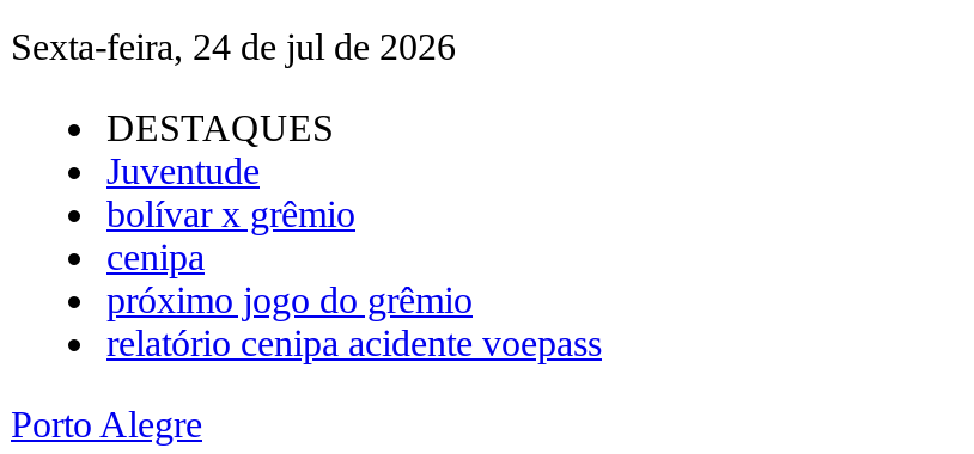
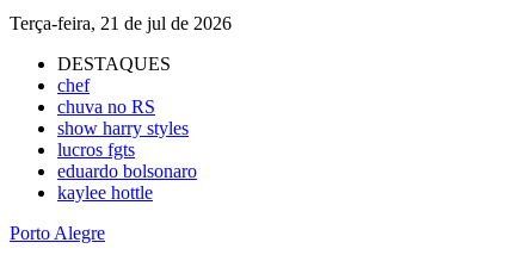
- Sexta-feira, 24 de jul de 2026
+ Terça-feira, 21 de jul de 2026

- Juventude
- bolívar x grêmio
- cenipa
- próximo jogo do grêmio
- relatório cenipa acidente voepass
+ chef
+ chuva no RS
+ show harry styles
+ lucros fgts
+ eduardo bolsonaro
+ kaylee hottle
